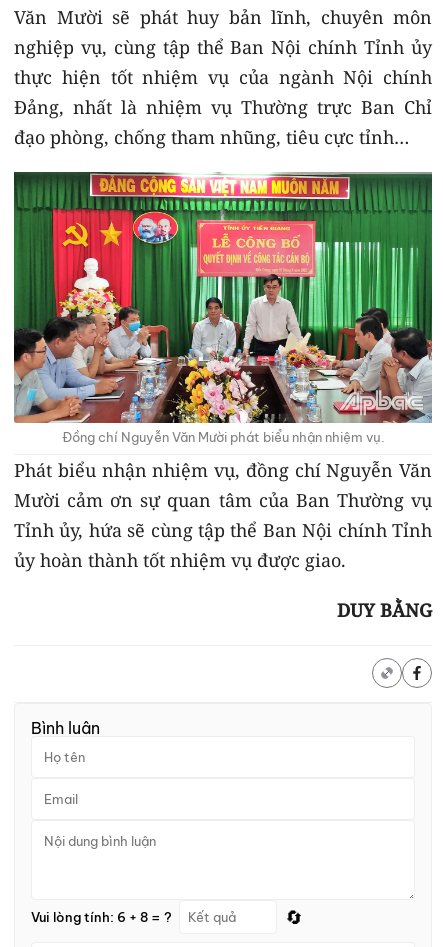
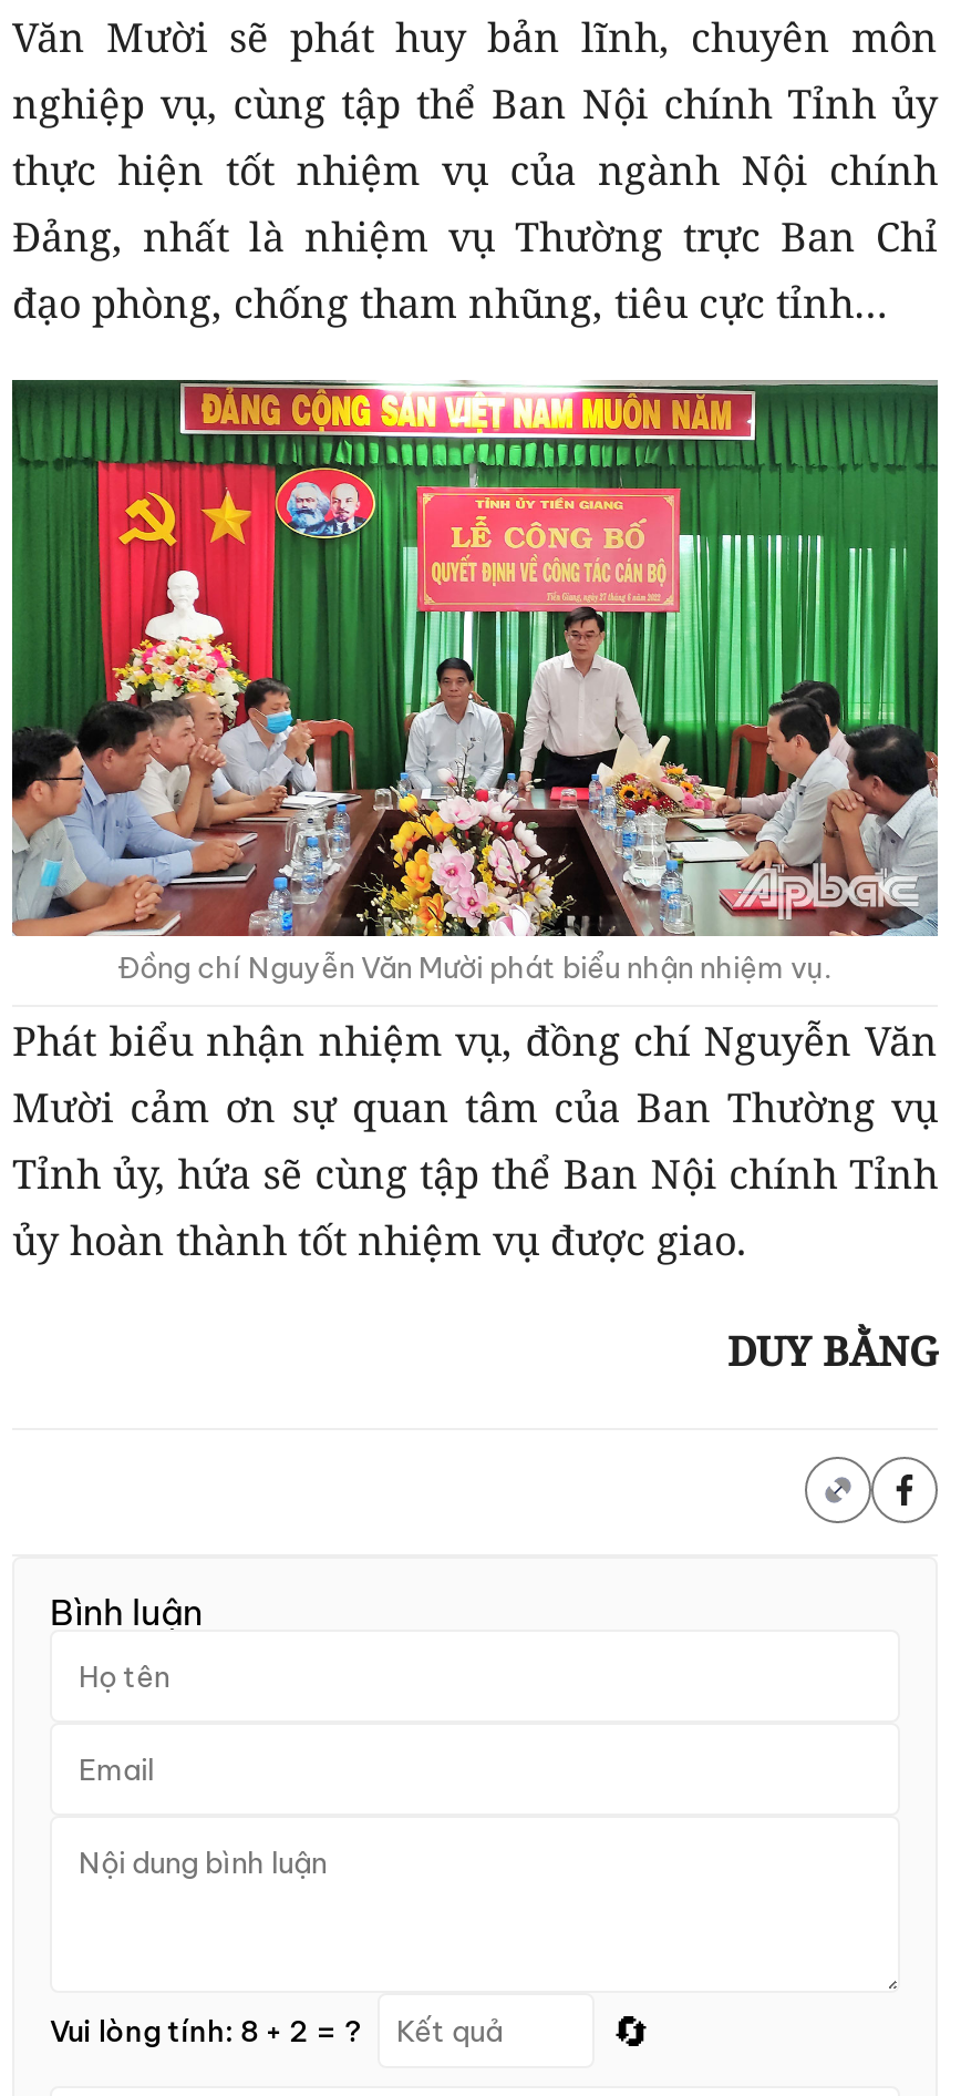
- Vui lòng tính: 6 + 8 = ?
+ Vui lòng tính: 8 + 2 = ?
